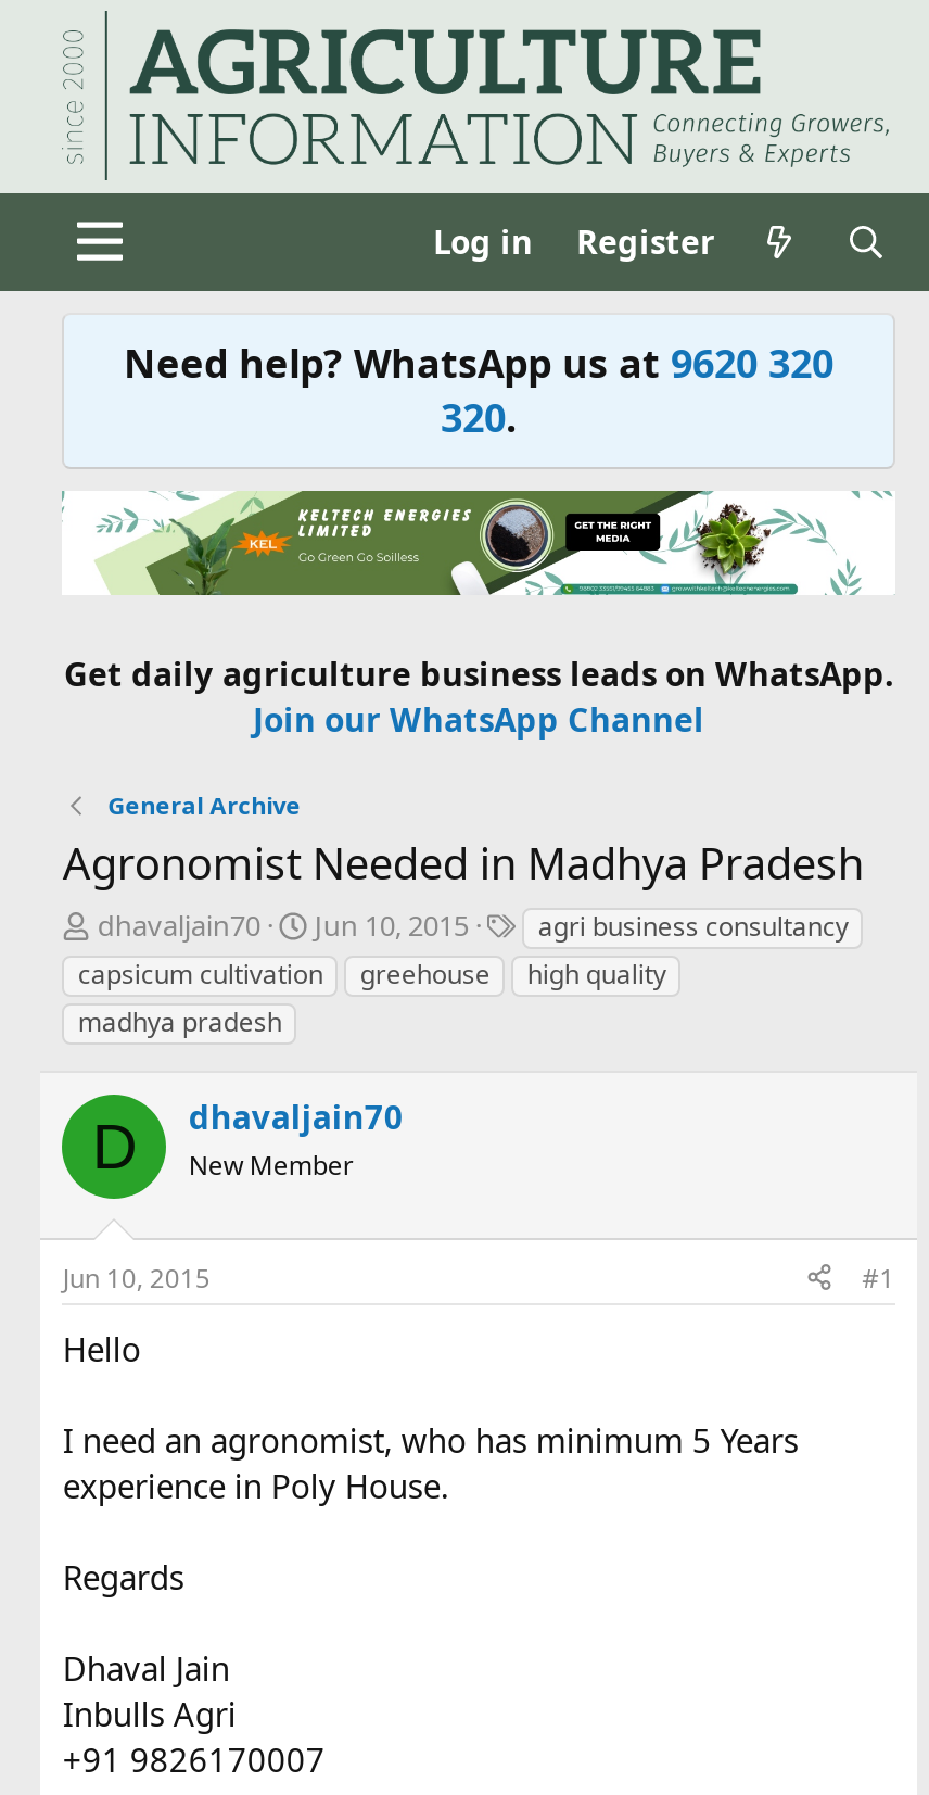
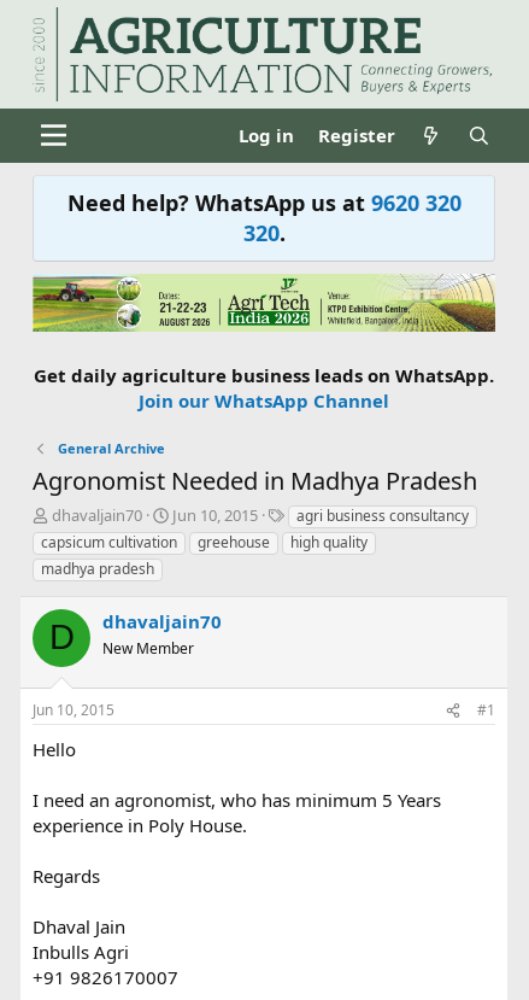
- [image]
+ [image]
